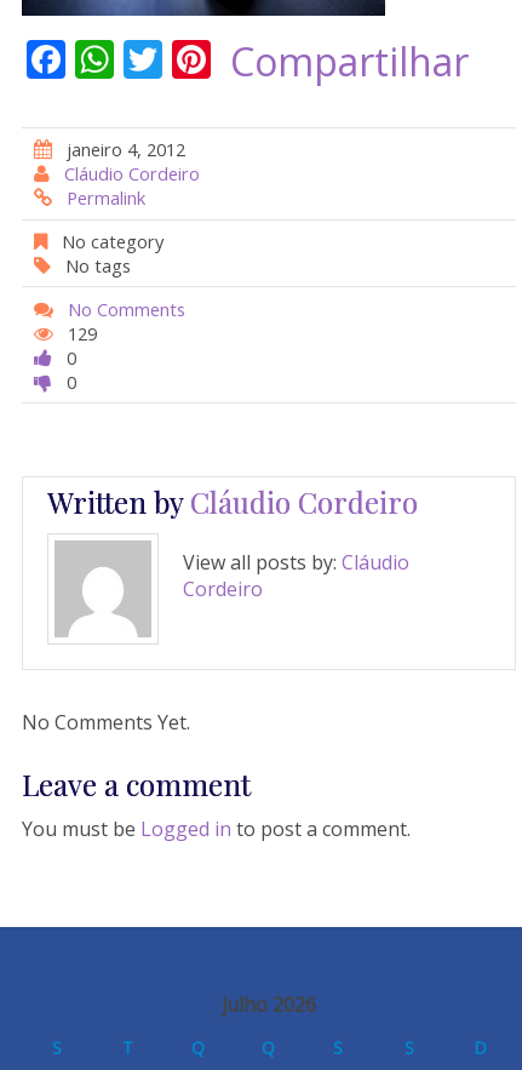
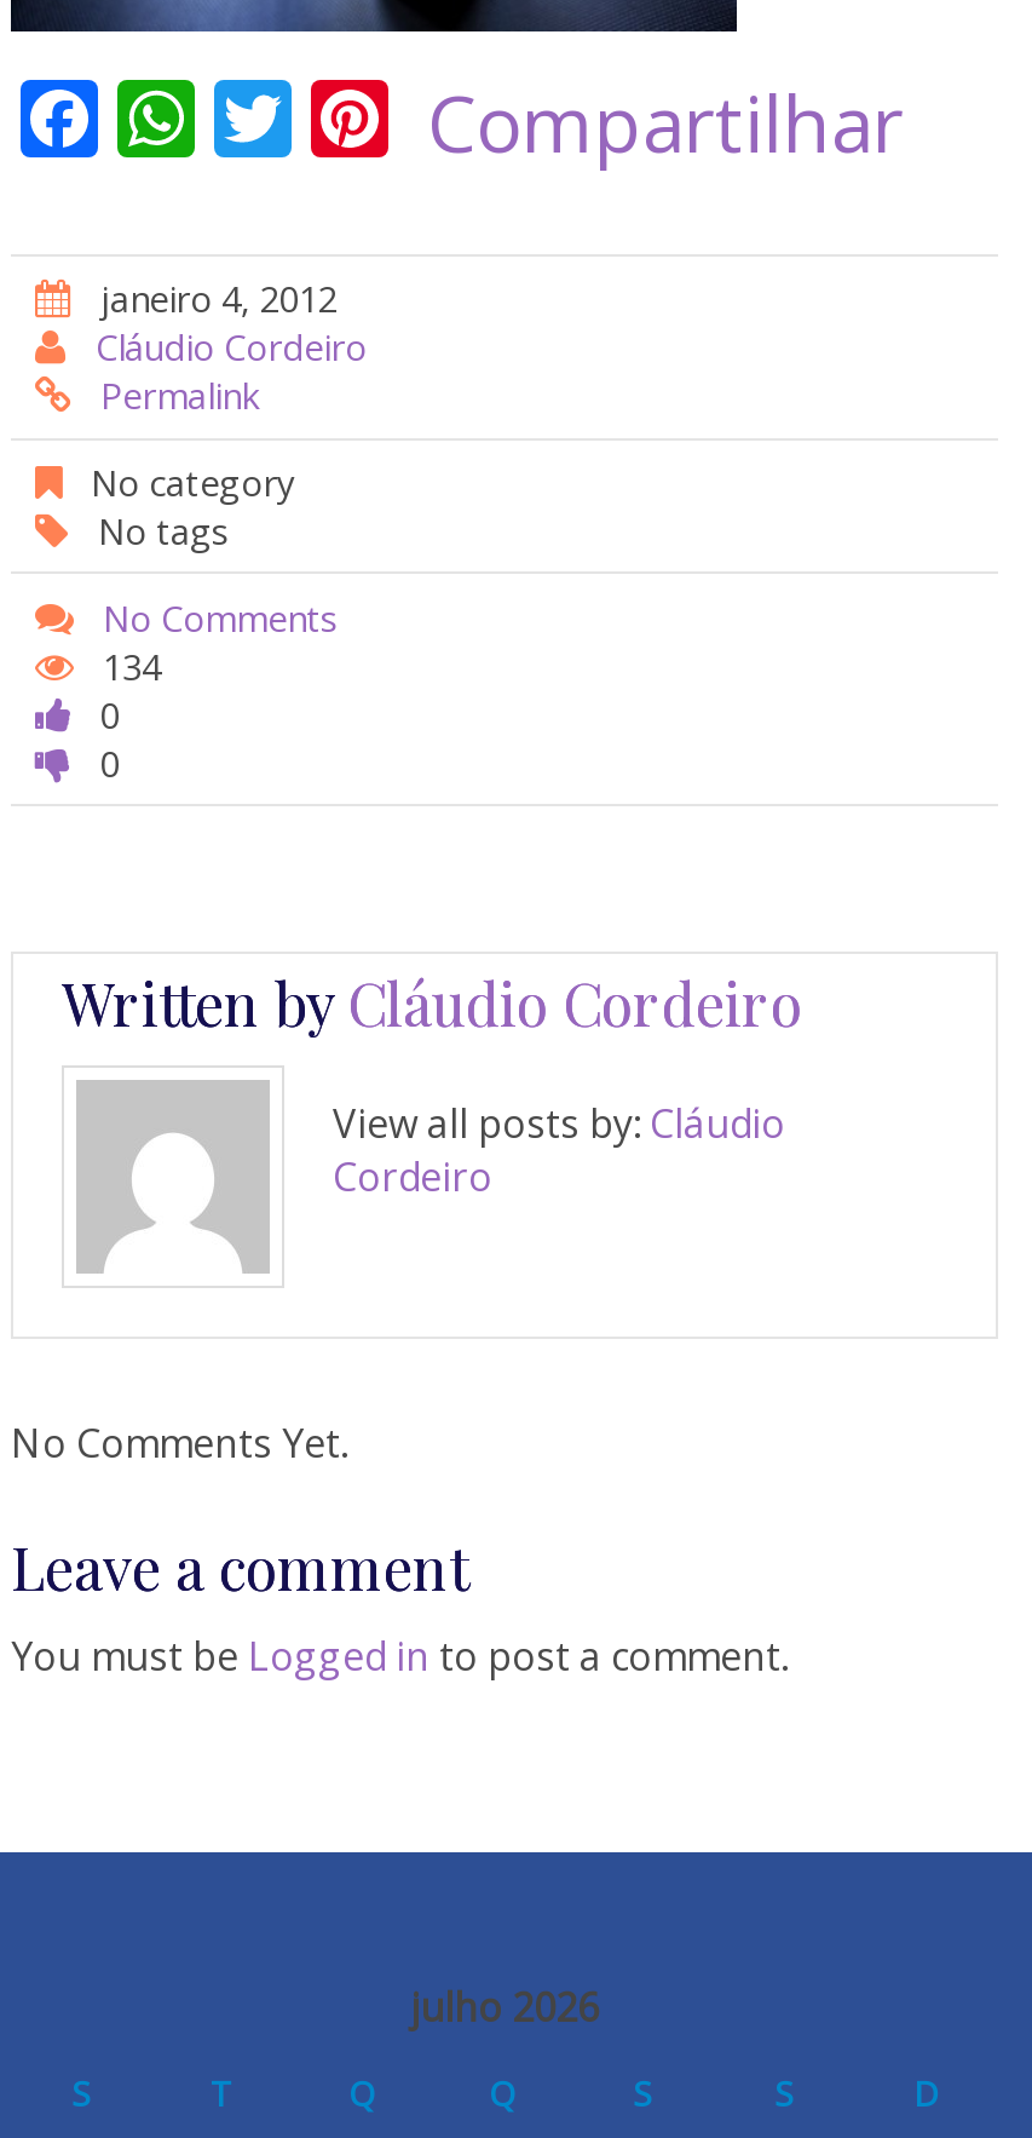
- 129
+ 134
